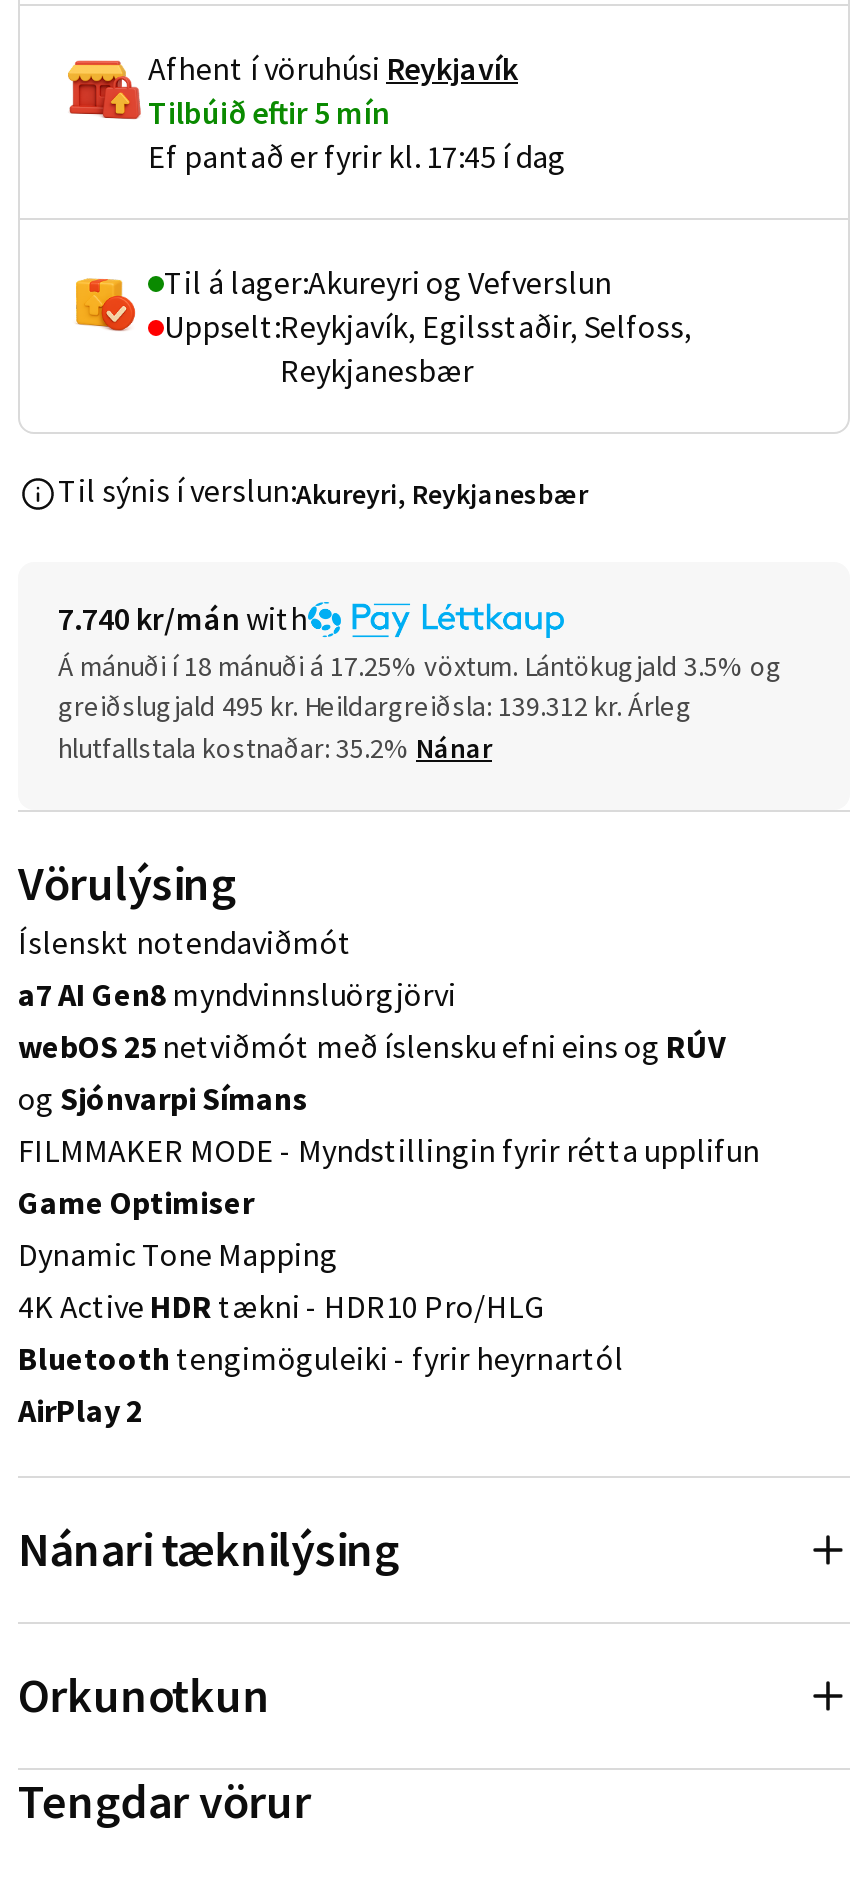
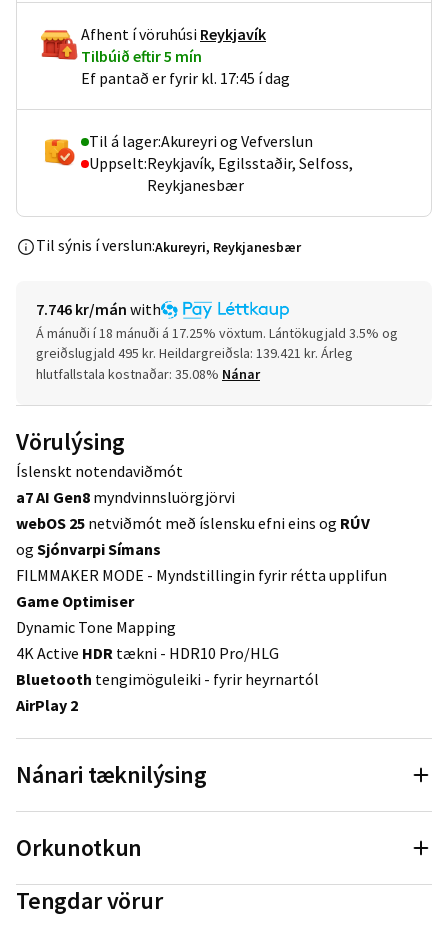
- 7.740 kr/mán with
+ 7.746 kr/mán with

- greiðslugjald 495 kr. Heildargreiðsla: 139.312 kr. Árleg
+ greiðslugjald 495 kr. Heildargreiðsla: 139.421 kr. Árleg

- hlutfallstala kostnaðar: 35.2% Nánar
+ hlutfallstala kostnaðar: 35.08% Nánar
